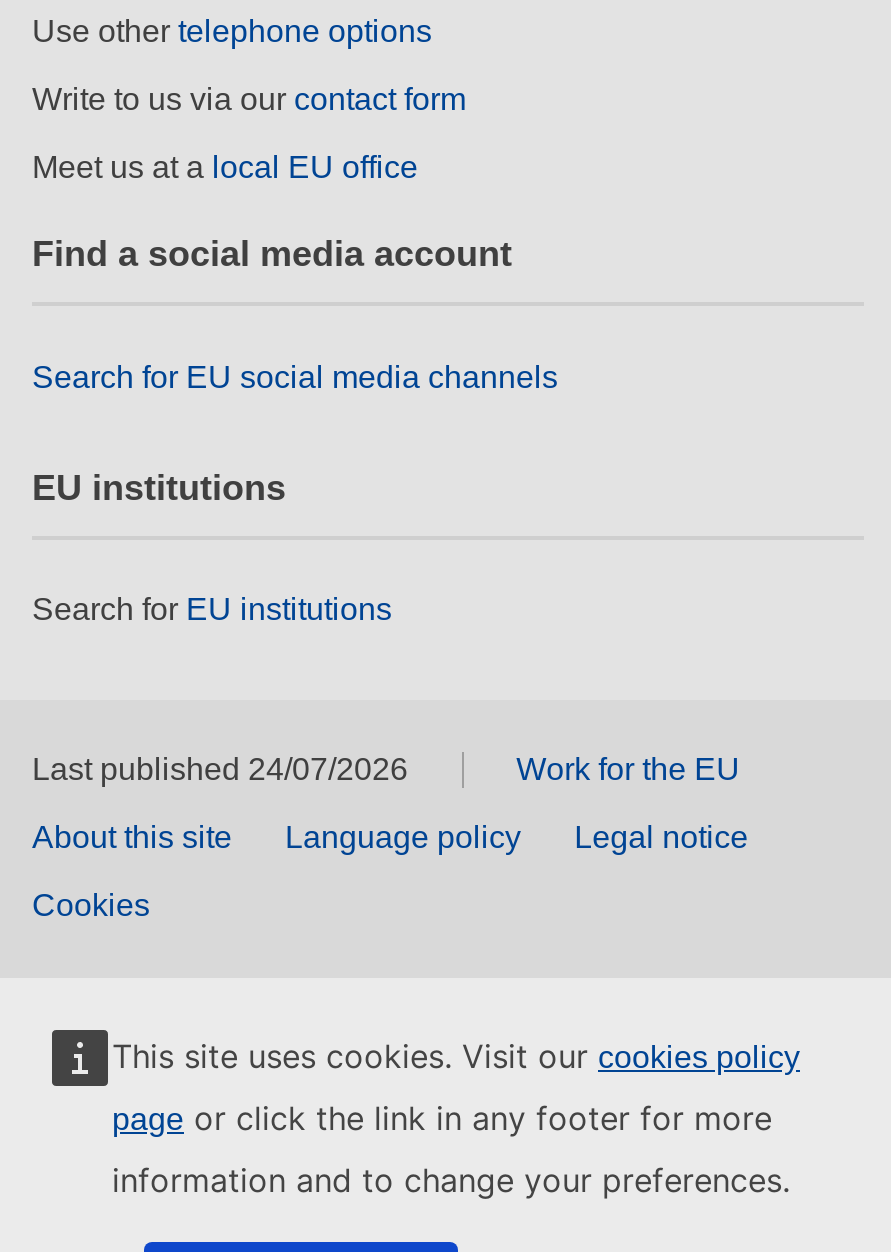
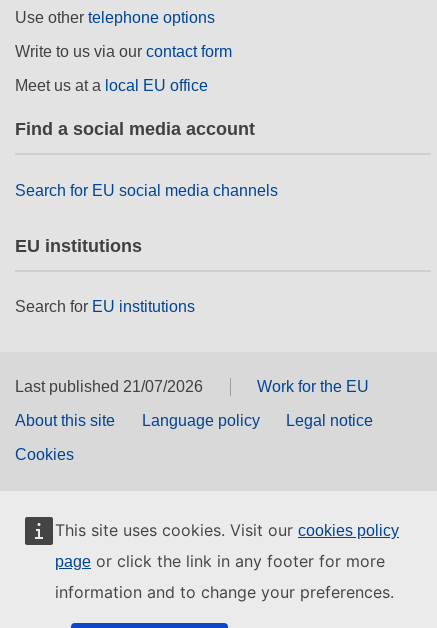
- Last published 24/07/2026
+ Last published 21/07/2026
